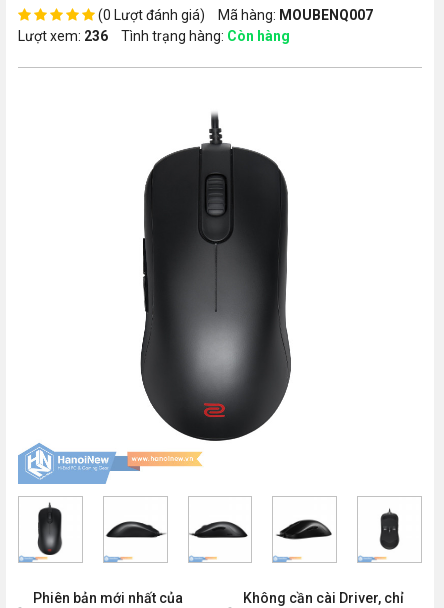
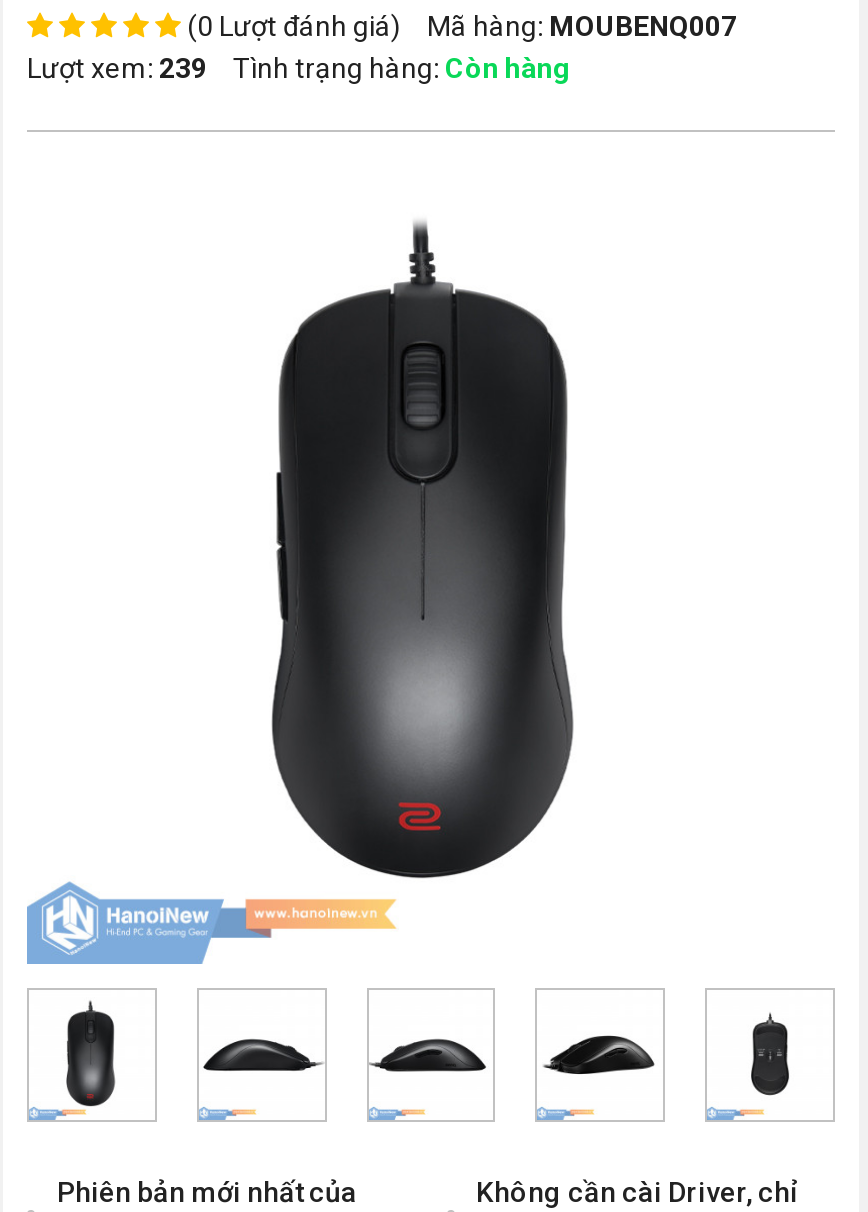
- Lượt xem: 236 Tình trạng hàng: Còn hàng
+ Lượt xem: 239 Tình trạng hàng: Còn hàng
